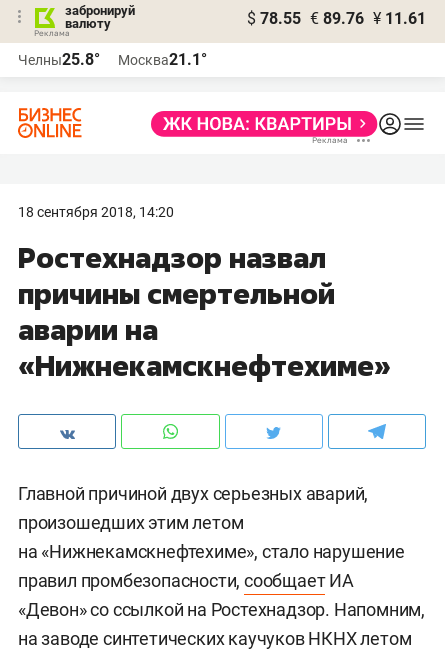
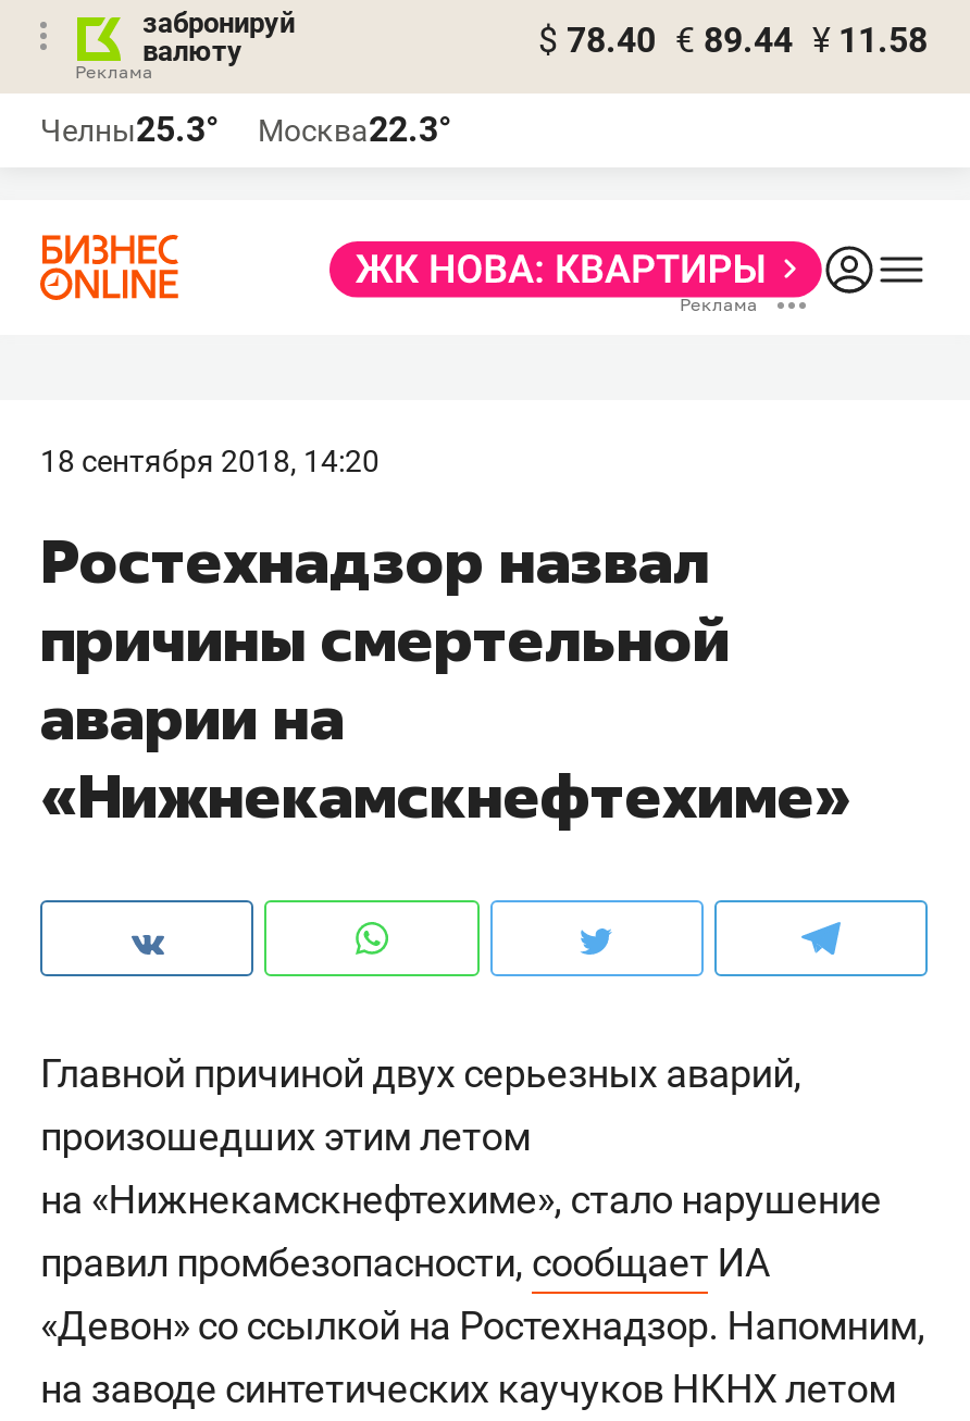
- $ 78.55 € 89.76 ¥ 11.61
+ $ 78.40 € 89.44 ¥ 11.58

- Челны25.8°
+ Челны25.3°

- Москва21.1°
+ Москва22.3°
